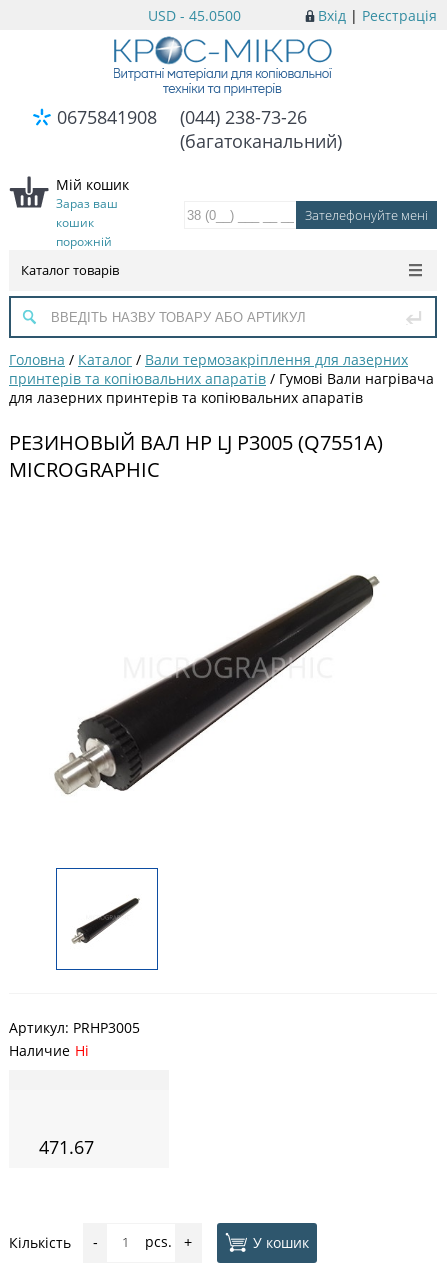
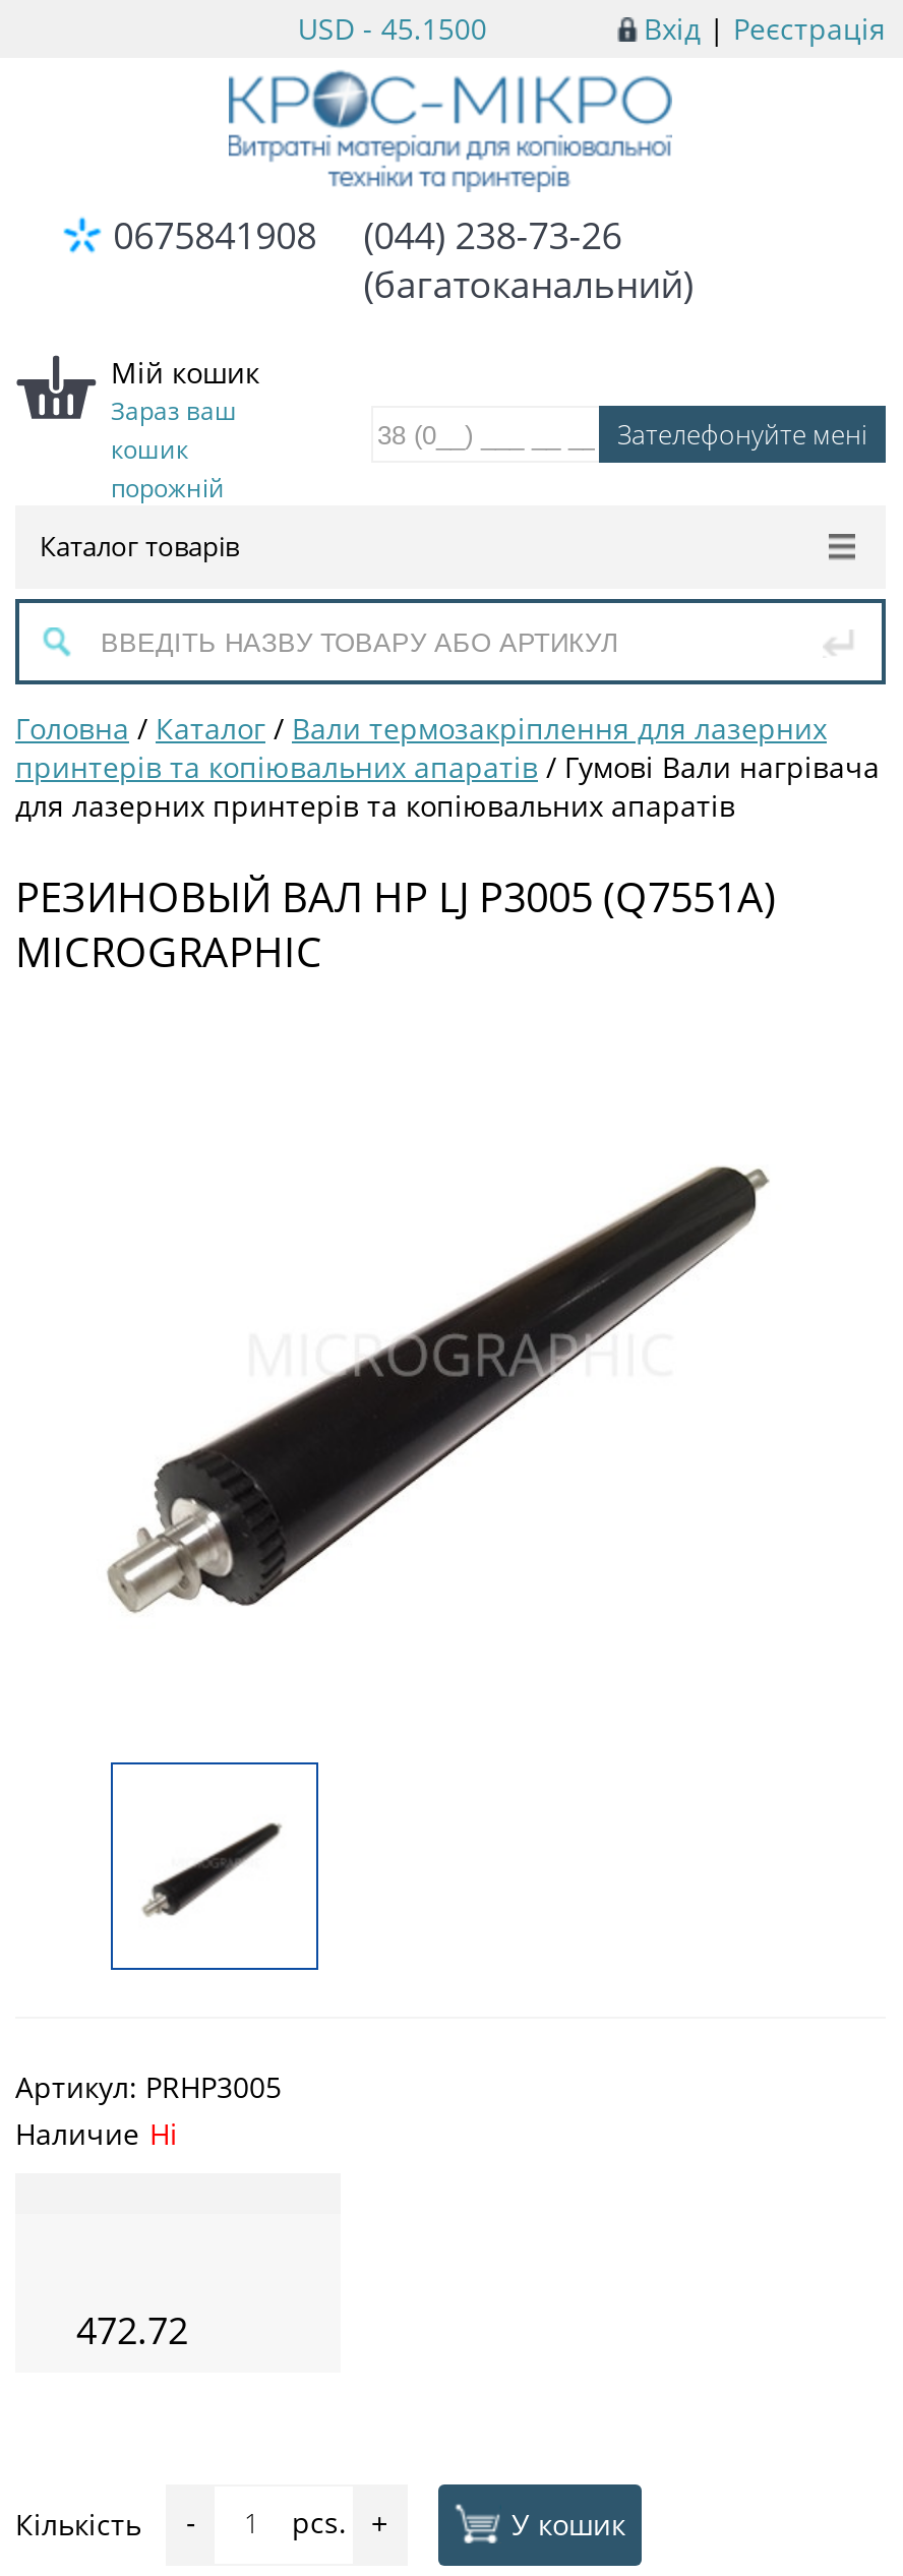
- USD - 45.0500
+ USD - 45.1500

- 471.67
+ 472.72
